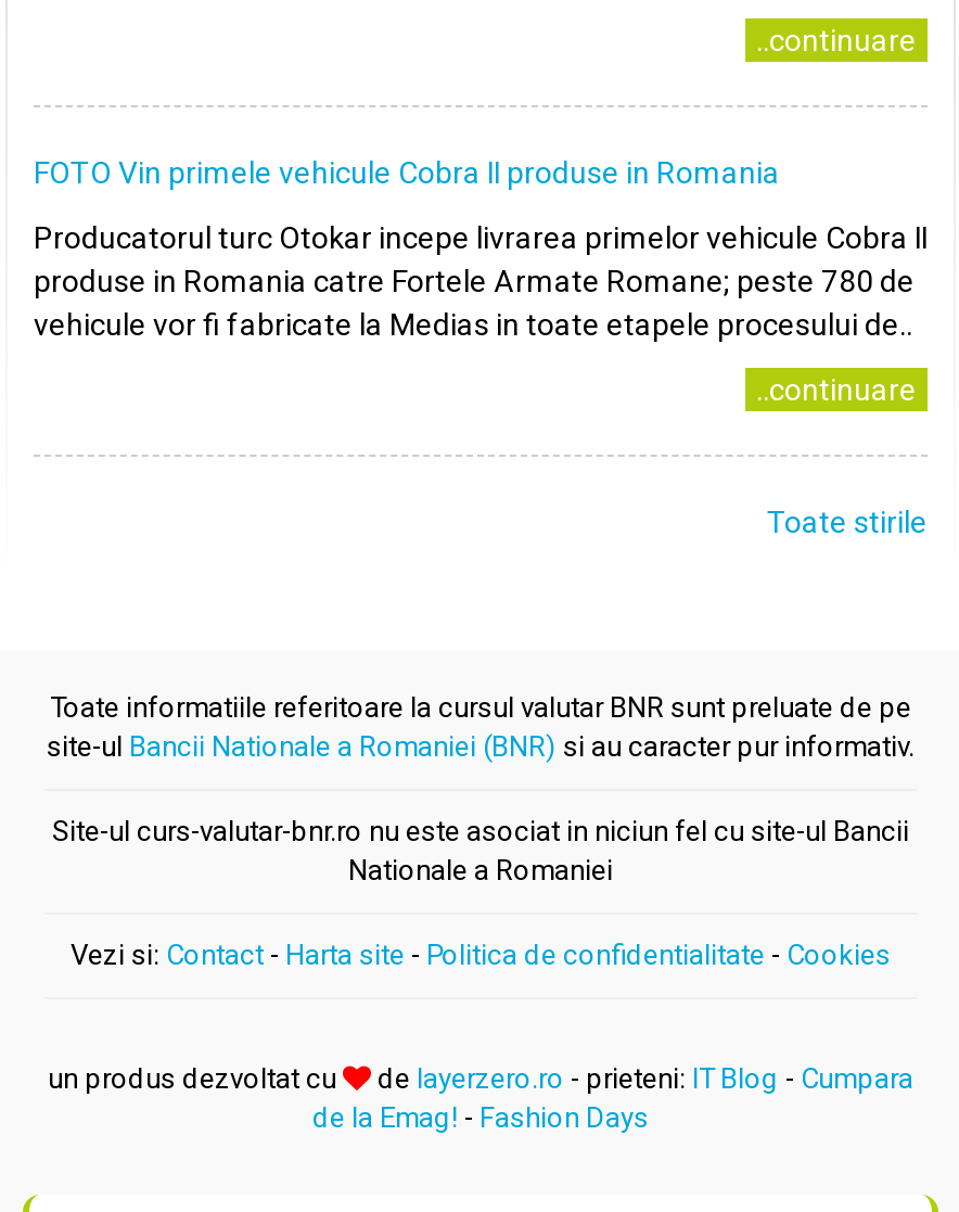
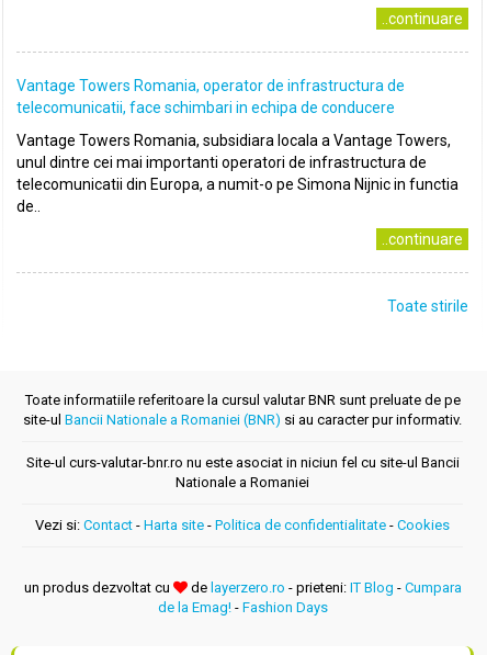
- FOTO Vin primele vehicule Cobra II produse in Romania
+ Vantage Towers Romania, operator de infrastructura de
+ telecomunicatii, face schimbari in echipa de conducere

- Producatorul turc Otokar incepe livrarea primelor vehicule Cobra II
- produse in Romania catre Fortele Armate Romane; peste 780 de
- vehicule vor fi fabricate la Medias in toate etapele procesului de..
+ Vantage Towers Romania, subsidiara locala a Vantage Towers,
+ unul dintre cei mai importanti operatori de infrastructura de
+ telecomunicatii din Europa, a numit-o pe Simona Nijnic in functia
+ de..
